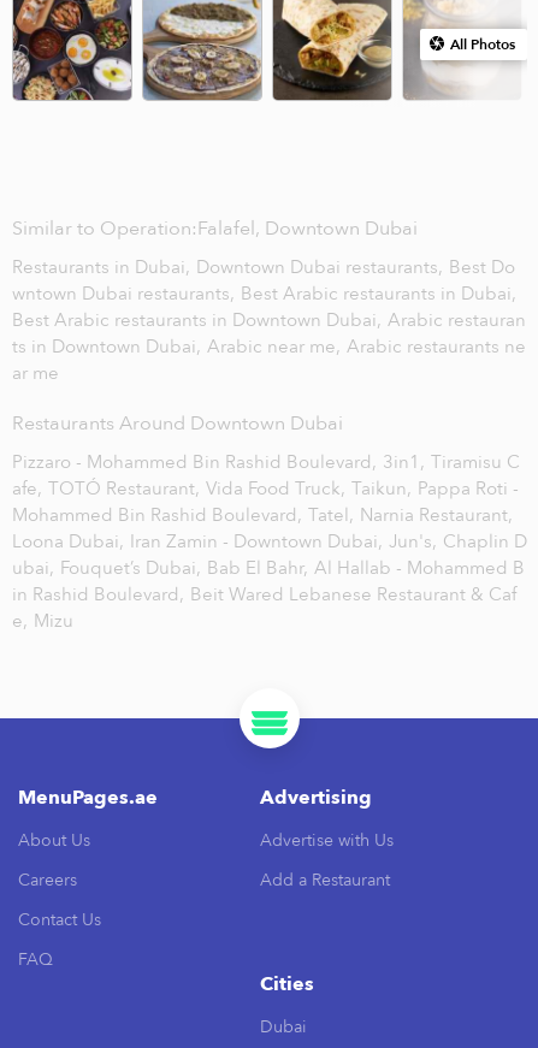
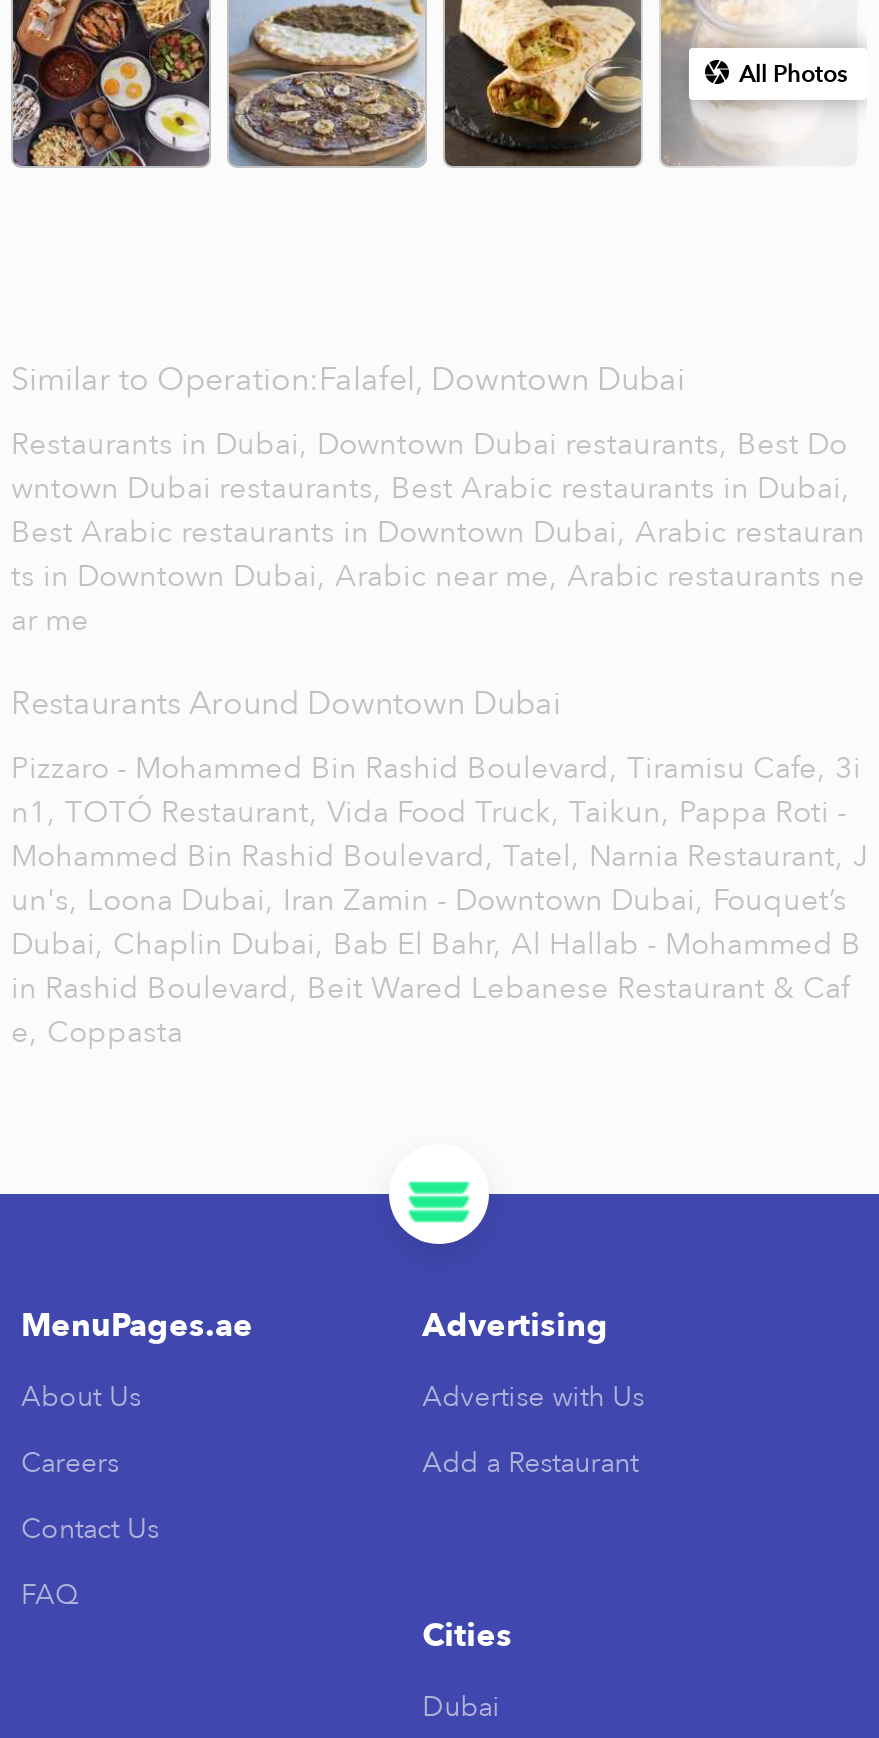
- Pizzaro - Mohammed Bin Rashid Boulevard, 3in1, Tiramisu C
- afe, TOTÓ Restaurant, Vida Food Truck, Taikun, Pappa Roti -
- Mohammed Bin Rashid Boulevard, Tatel, Narnia Restaurant,
- Loona Dubai, Iran Zamin - Downtown Dubai, Jun's, Chaplin D
- ubai, Fouquet’s Dubai, Bab El Bahr, Al Hallab - Mohammed B
+ Pizzaro - Mohammed Bin Rashid Boulevard, Tiramisu Cafe, 3i
+ n1, TOTÓ Restaurant, Vida Food Truck, Taikun, Pappa Roti -
+ Mohammed Bin Rashid Boulevard, Tatel, Narnia Restaurant, J
+ un's, Loona Dubai, Iran Zamin - Downtown Dubai, Fouquet’s
+ Dubai, Chaplin Dubai, Bab El Bahr, Al Hallab - Mohammed B

- e, Mizu
+ e, Coppasta
